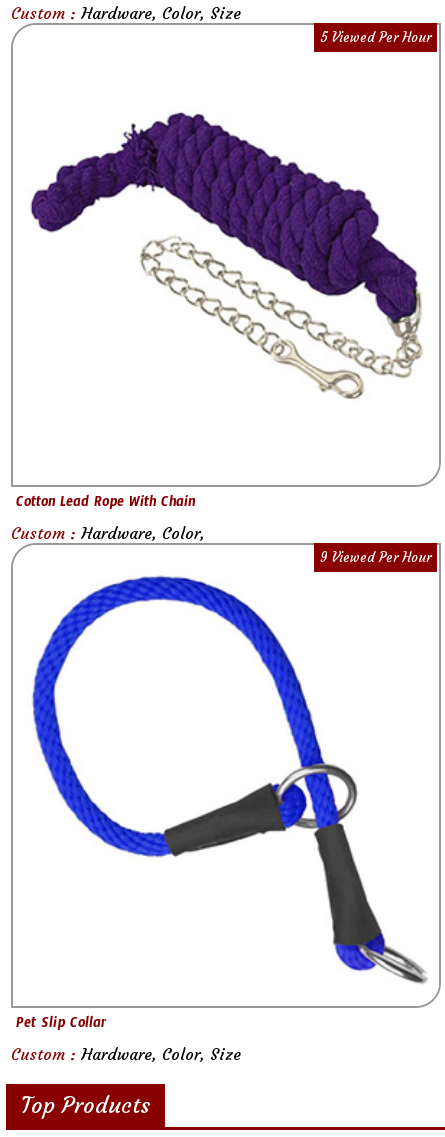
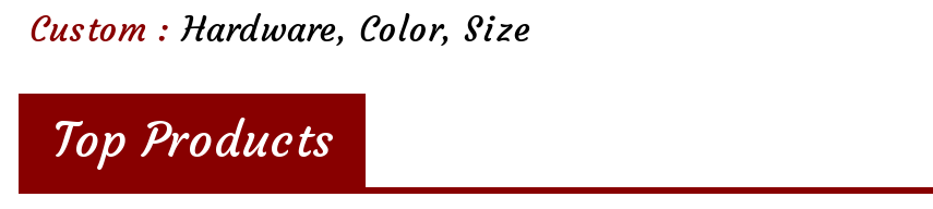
- [image]
- 5 Viewed Per Hour

- Cotton Lead Rope With Chain
- Custom : Hardware, Color,
- 9 Viewed Per Hour

- [image]
- Pet Slip Collar
- Custom : Hardware, Color, Size
